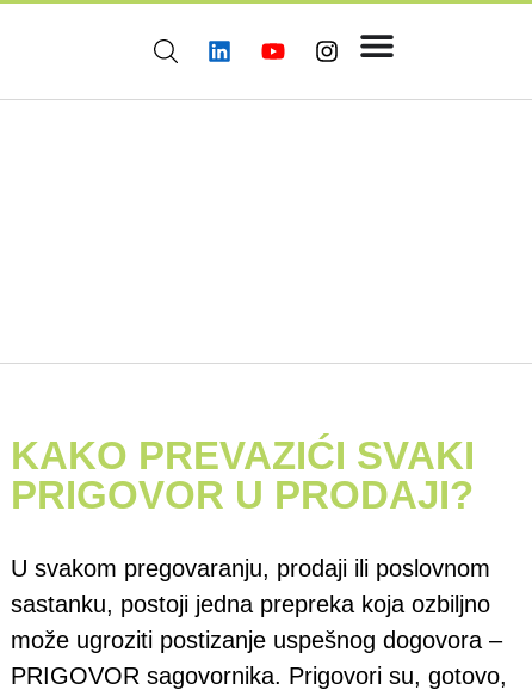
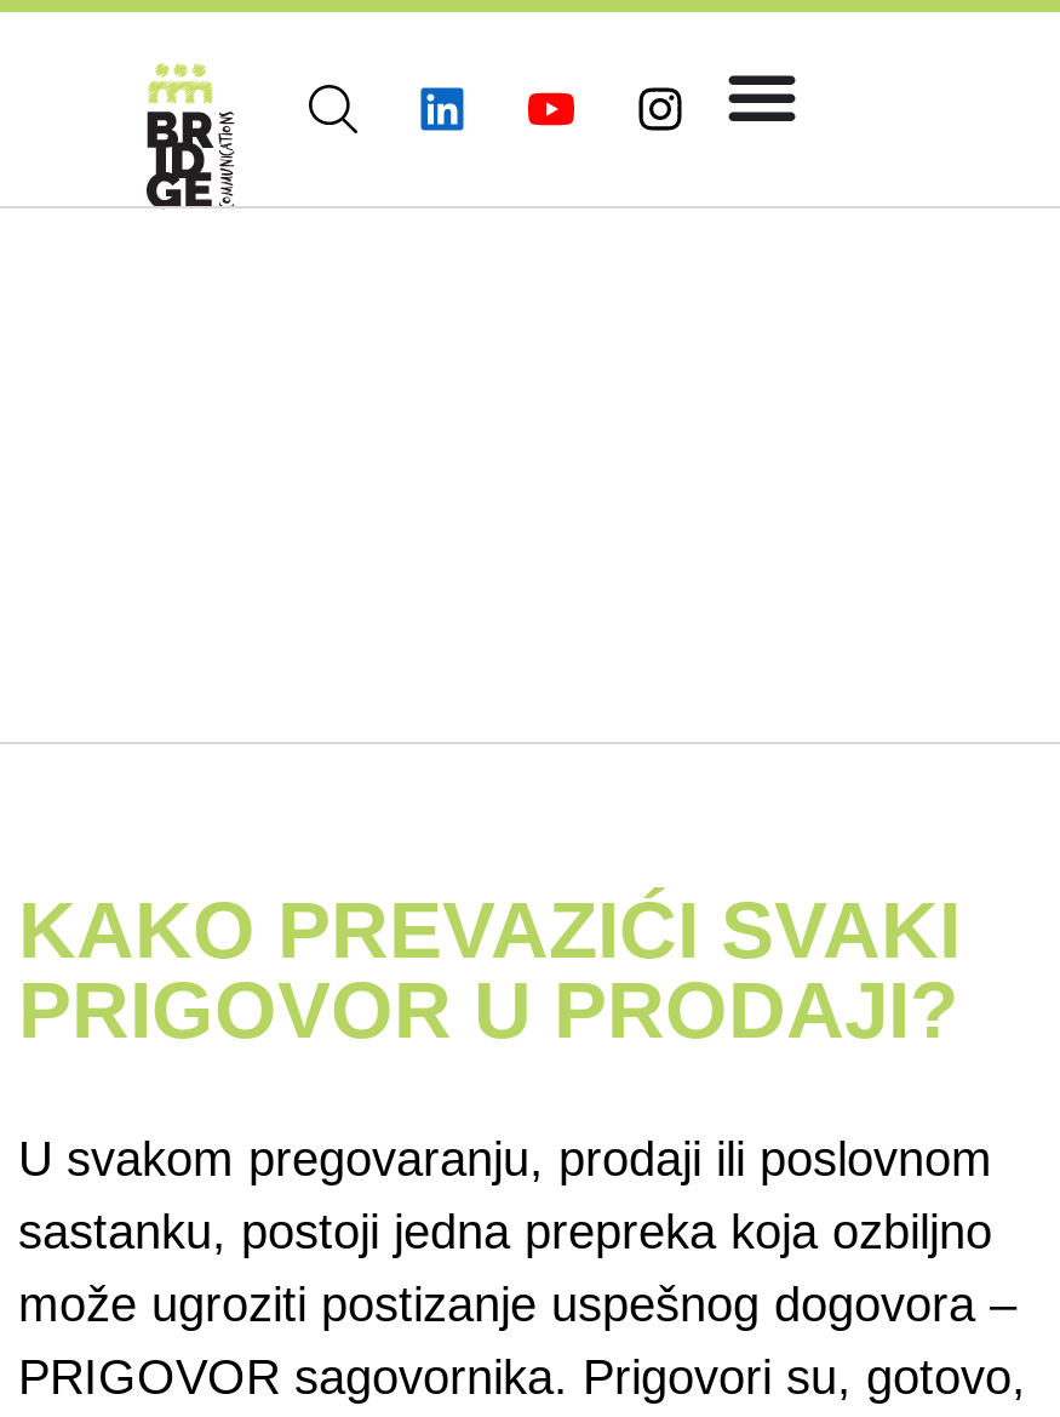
+ [image]
